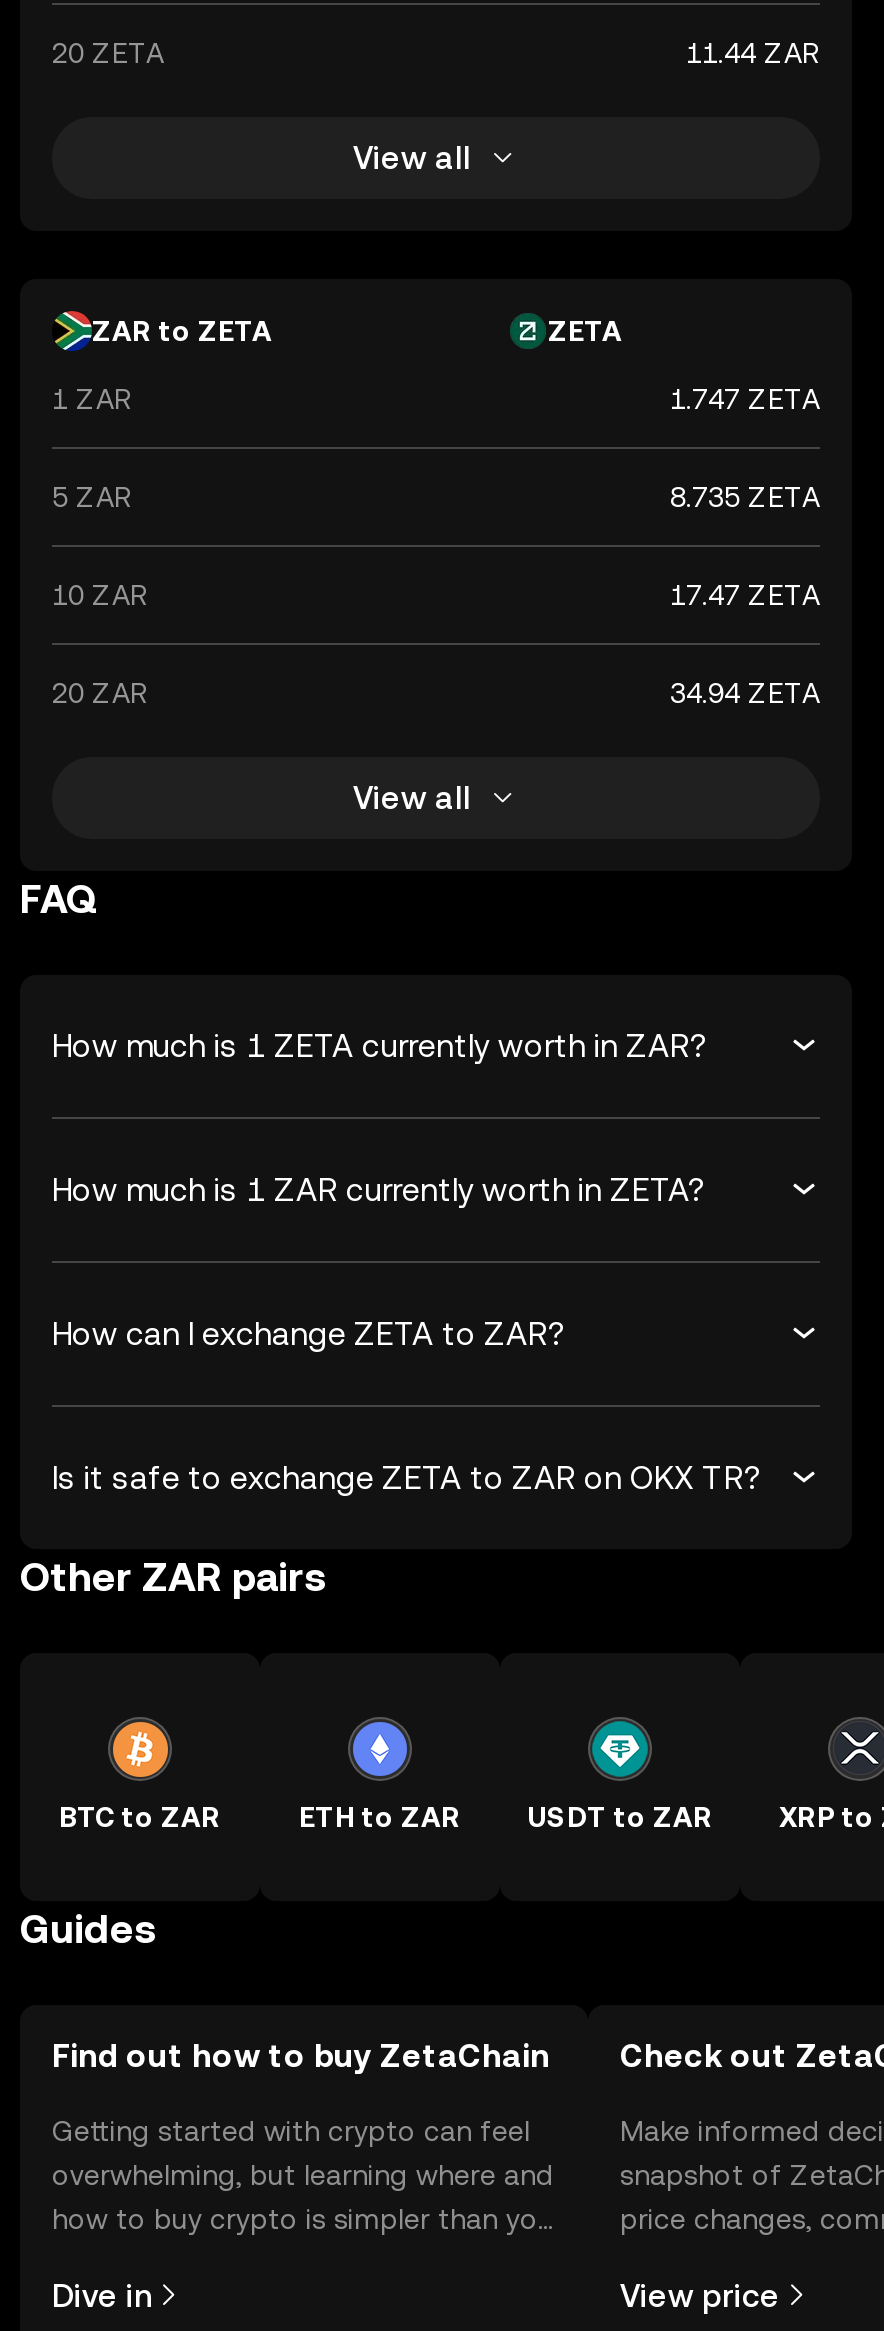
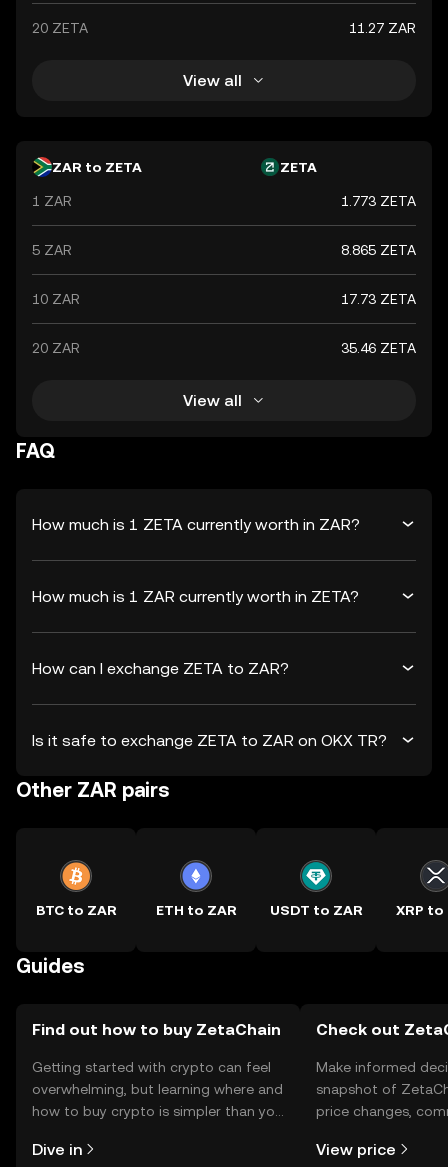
- 11.44 ZAR
+ 11.27 ZAR

- 1.747 ZETA
+ 1.773 ZETA

- 8.735 ZETA
+ 8.865 ZETA

- 17.47 ZETA
+ 17.73 ZETA

- 34.94 ZETA
+ 35.46 ZETA
